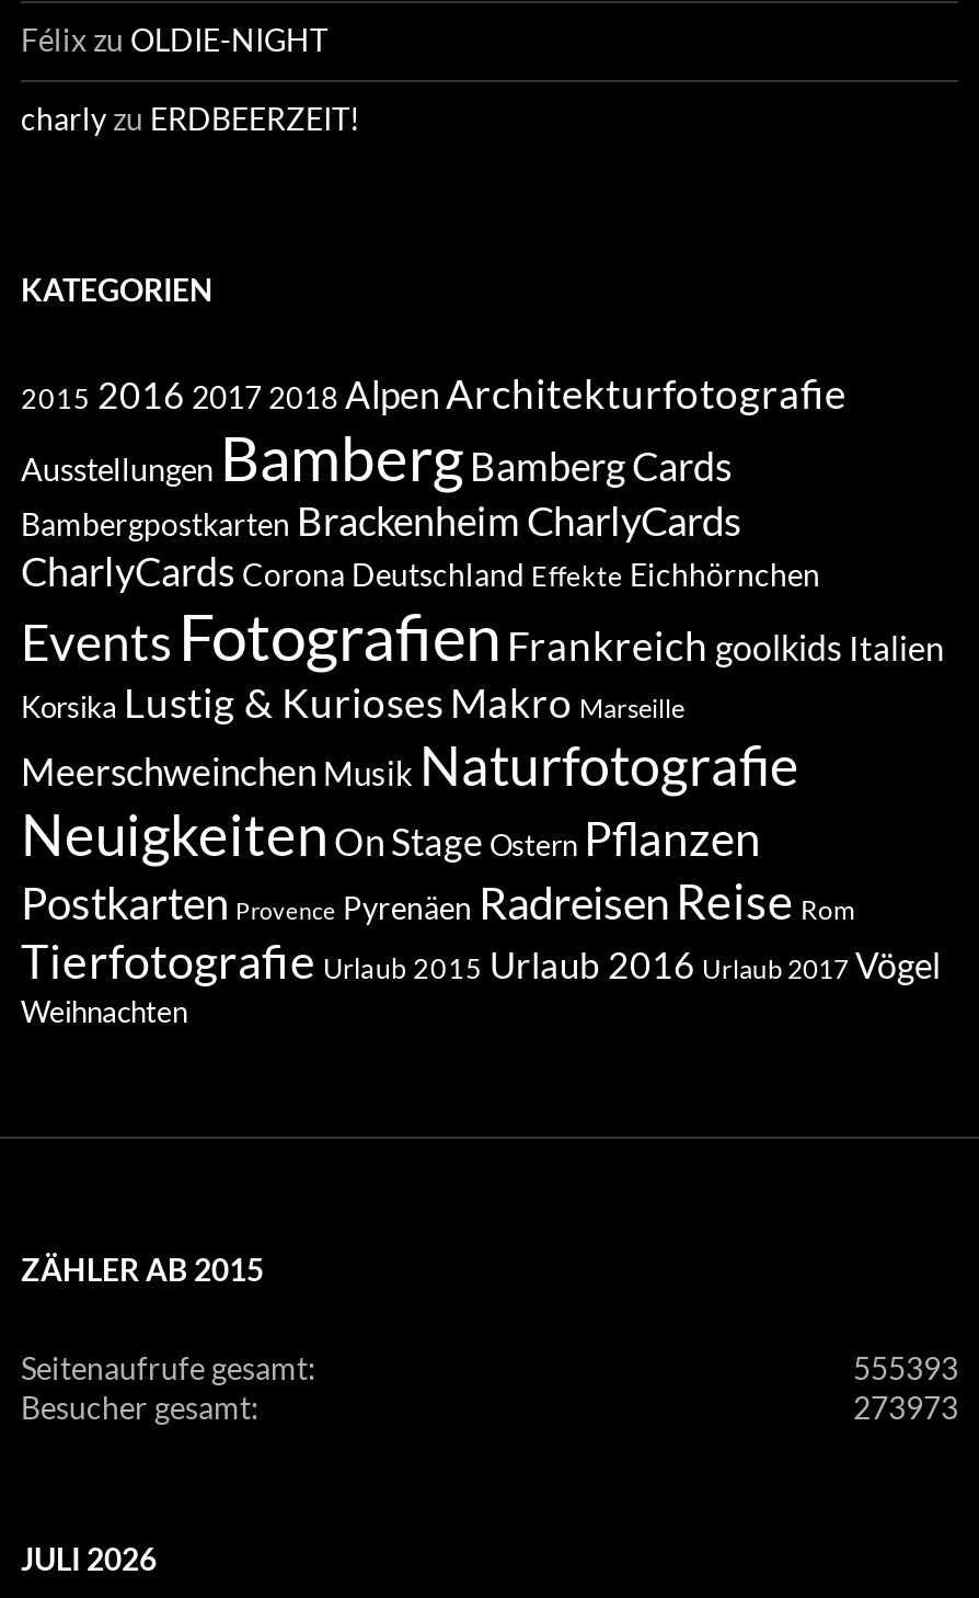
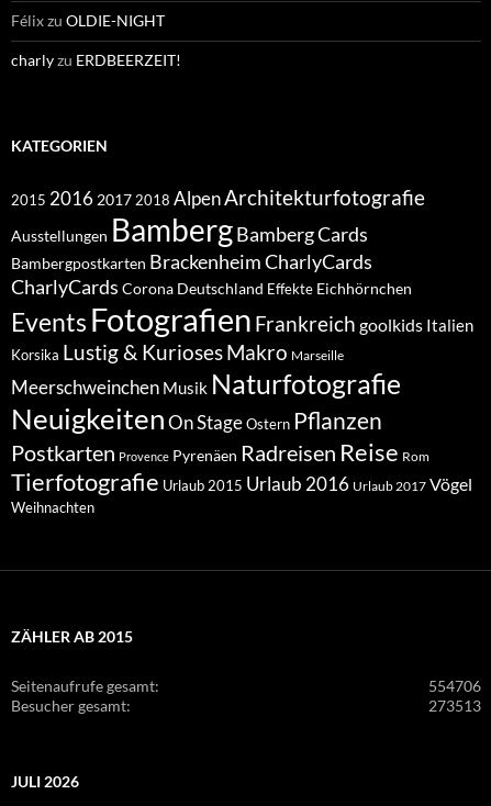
- 555393
+ 554706

- 273973
+ 273513
